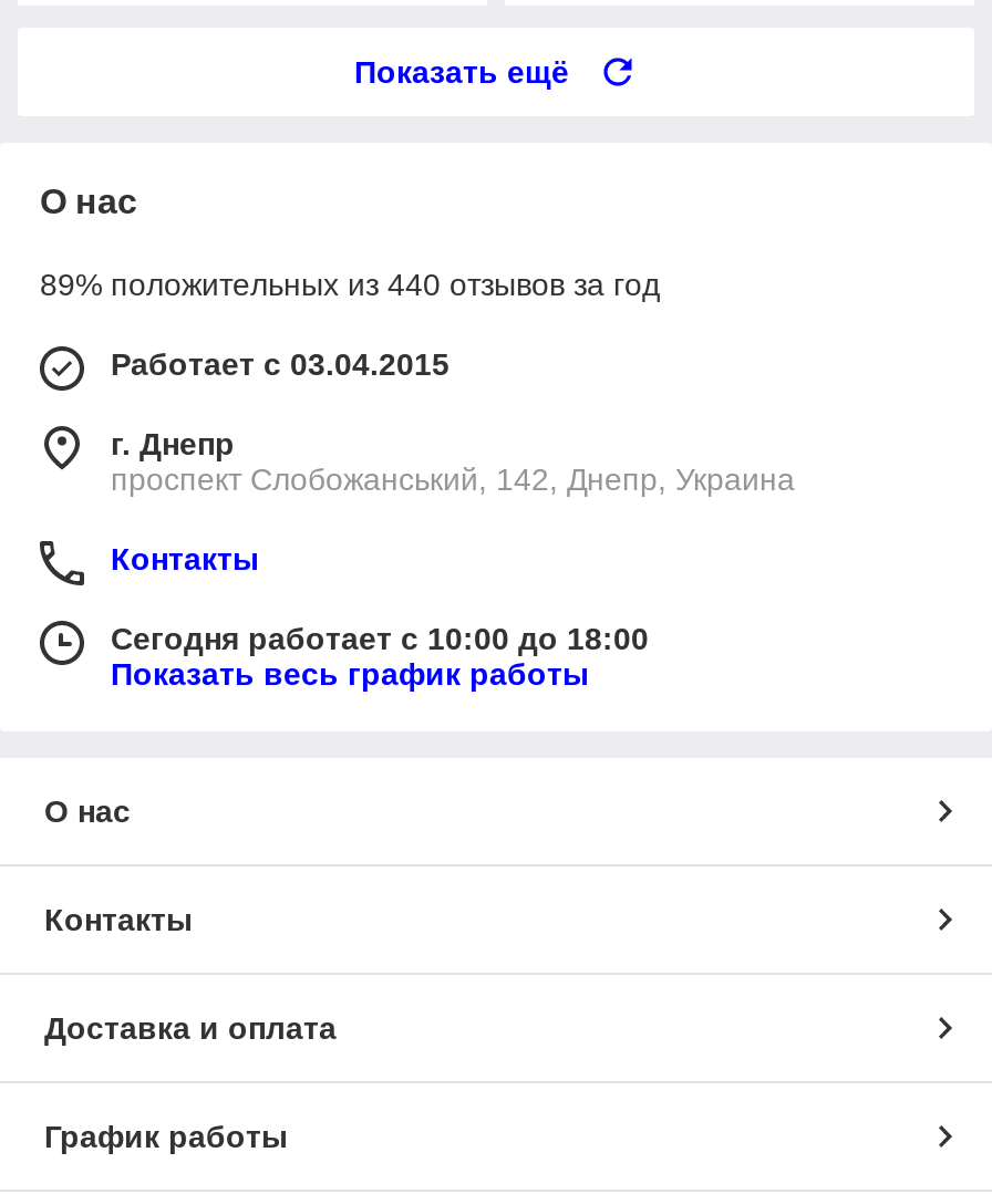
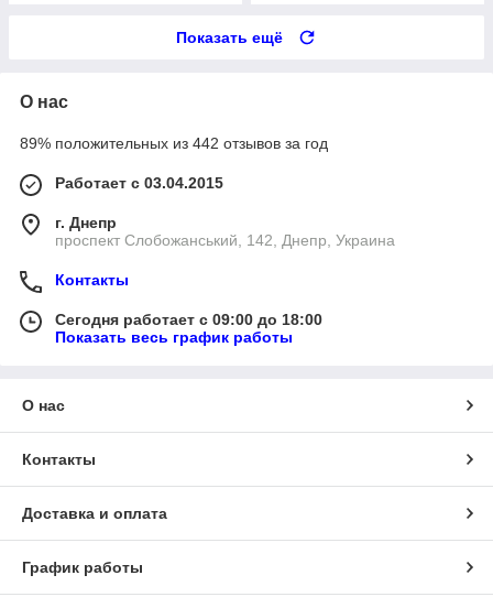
- 89% положительных из 440 отзывов за год
+ 89% положительных из 442 отзывов за год

- Сегодня работает с 10:00 до 18:00
+ Сегодня работает с 09:00 до 18:00
